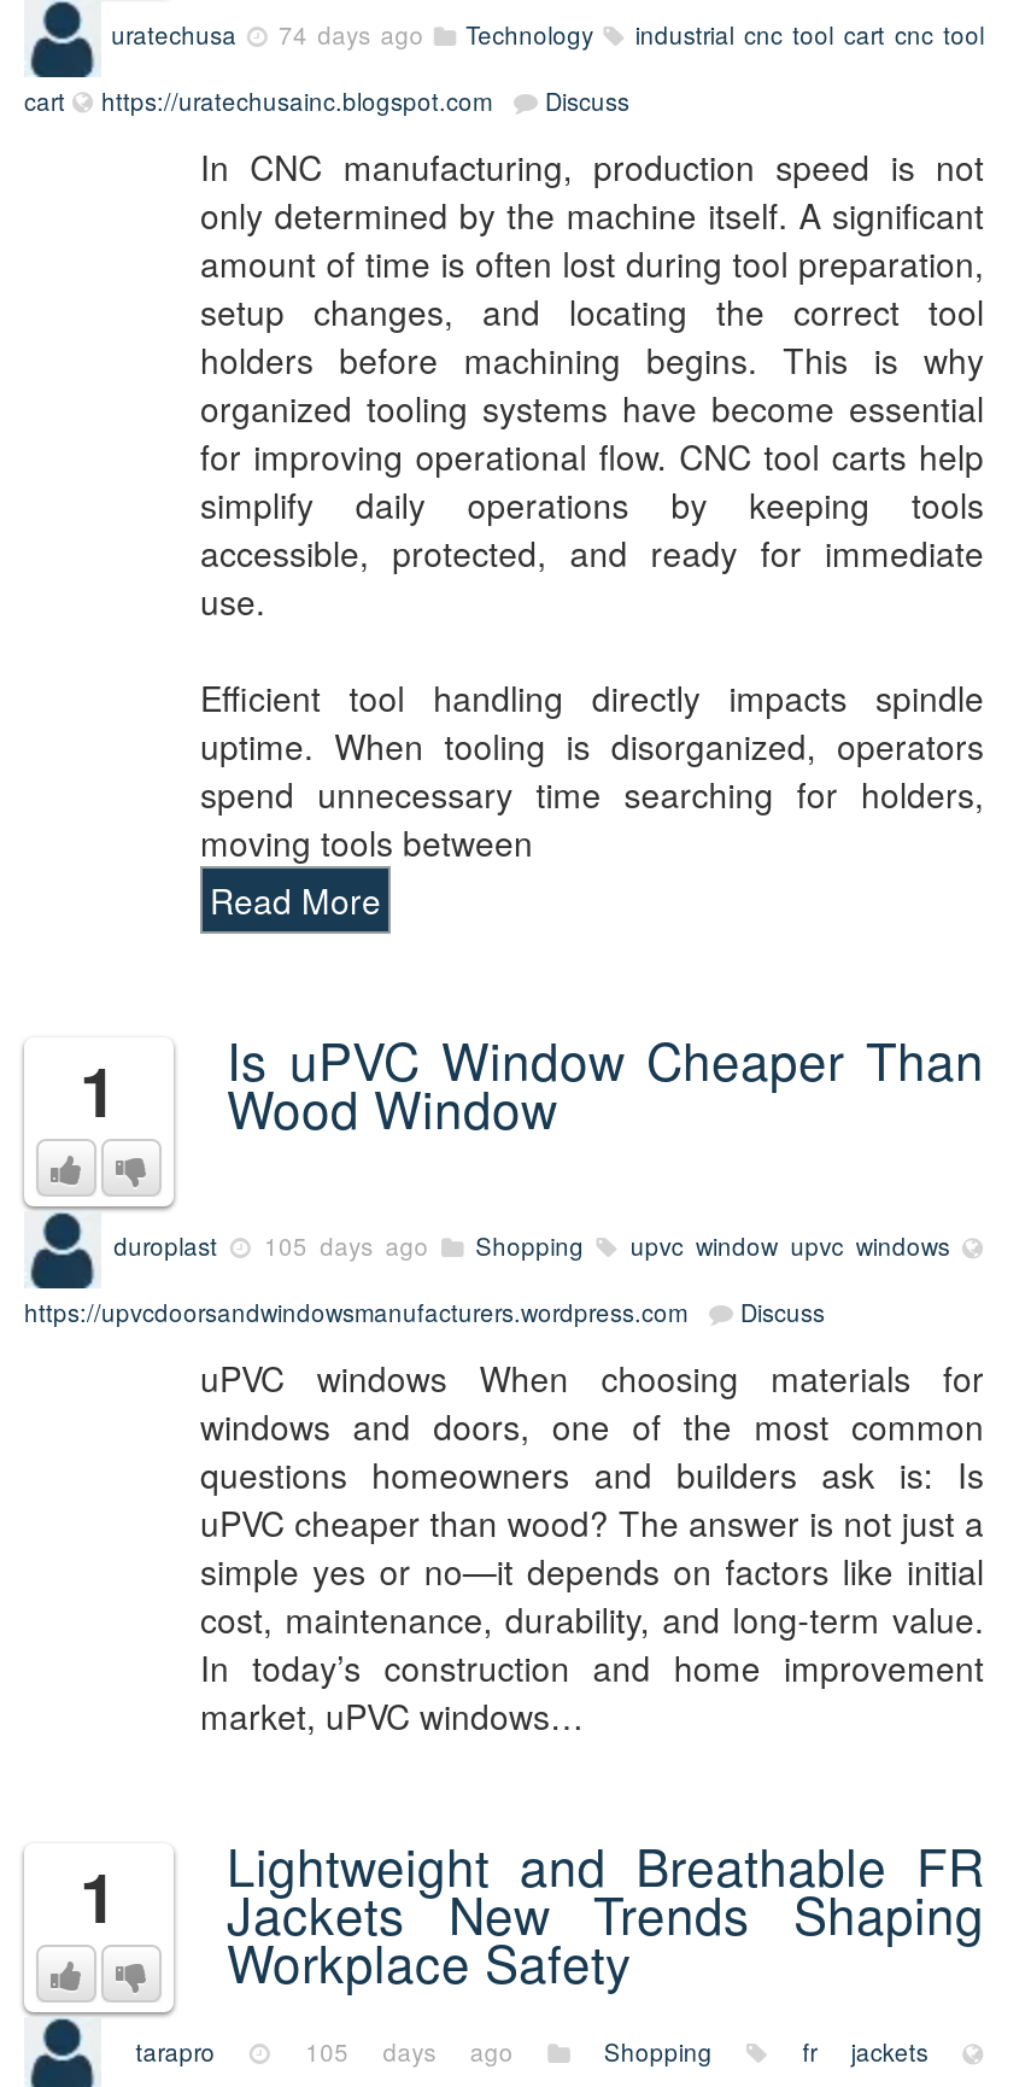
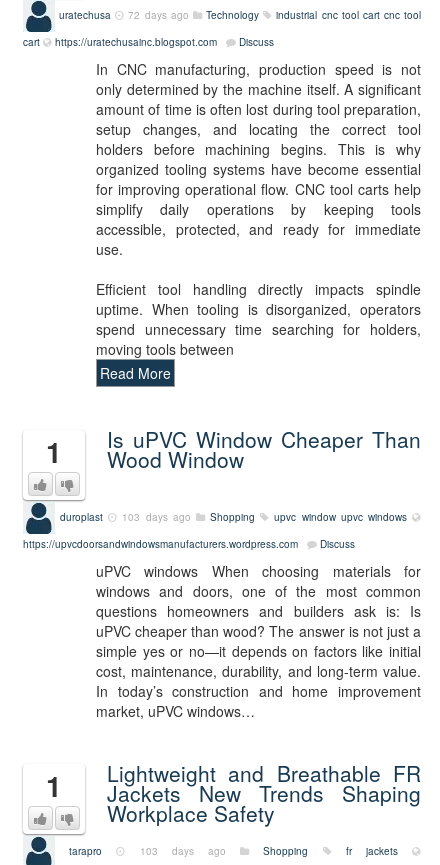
- uratechusa 74 days ago Technology industrial cnc tool cart cnc tool
+ uratechusa 72 days ago Technology industrial cnc tool cart cnc tool

- duroplast 105 days ago Shopping upvc window upvc windows
+ duroplast 103 days ago Shopping upvc window upvc windows

- 105 days ago
+ 103 days ago
